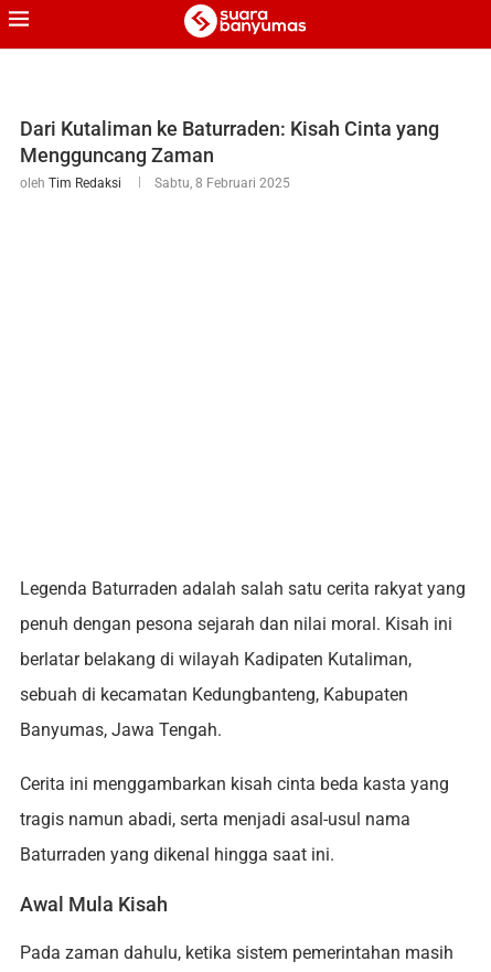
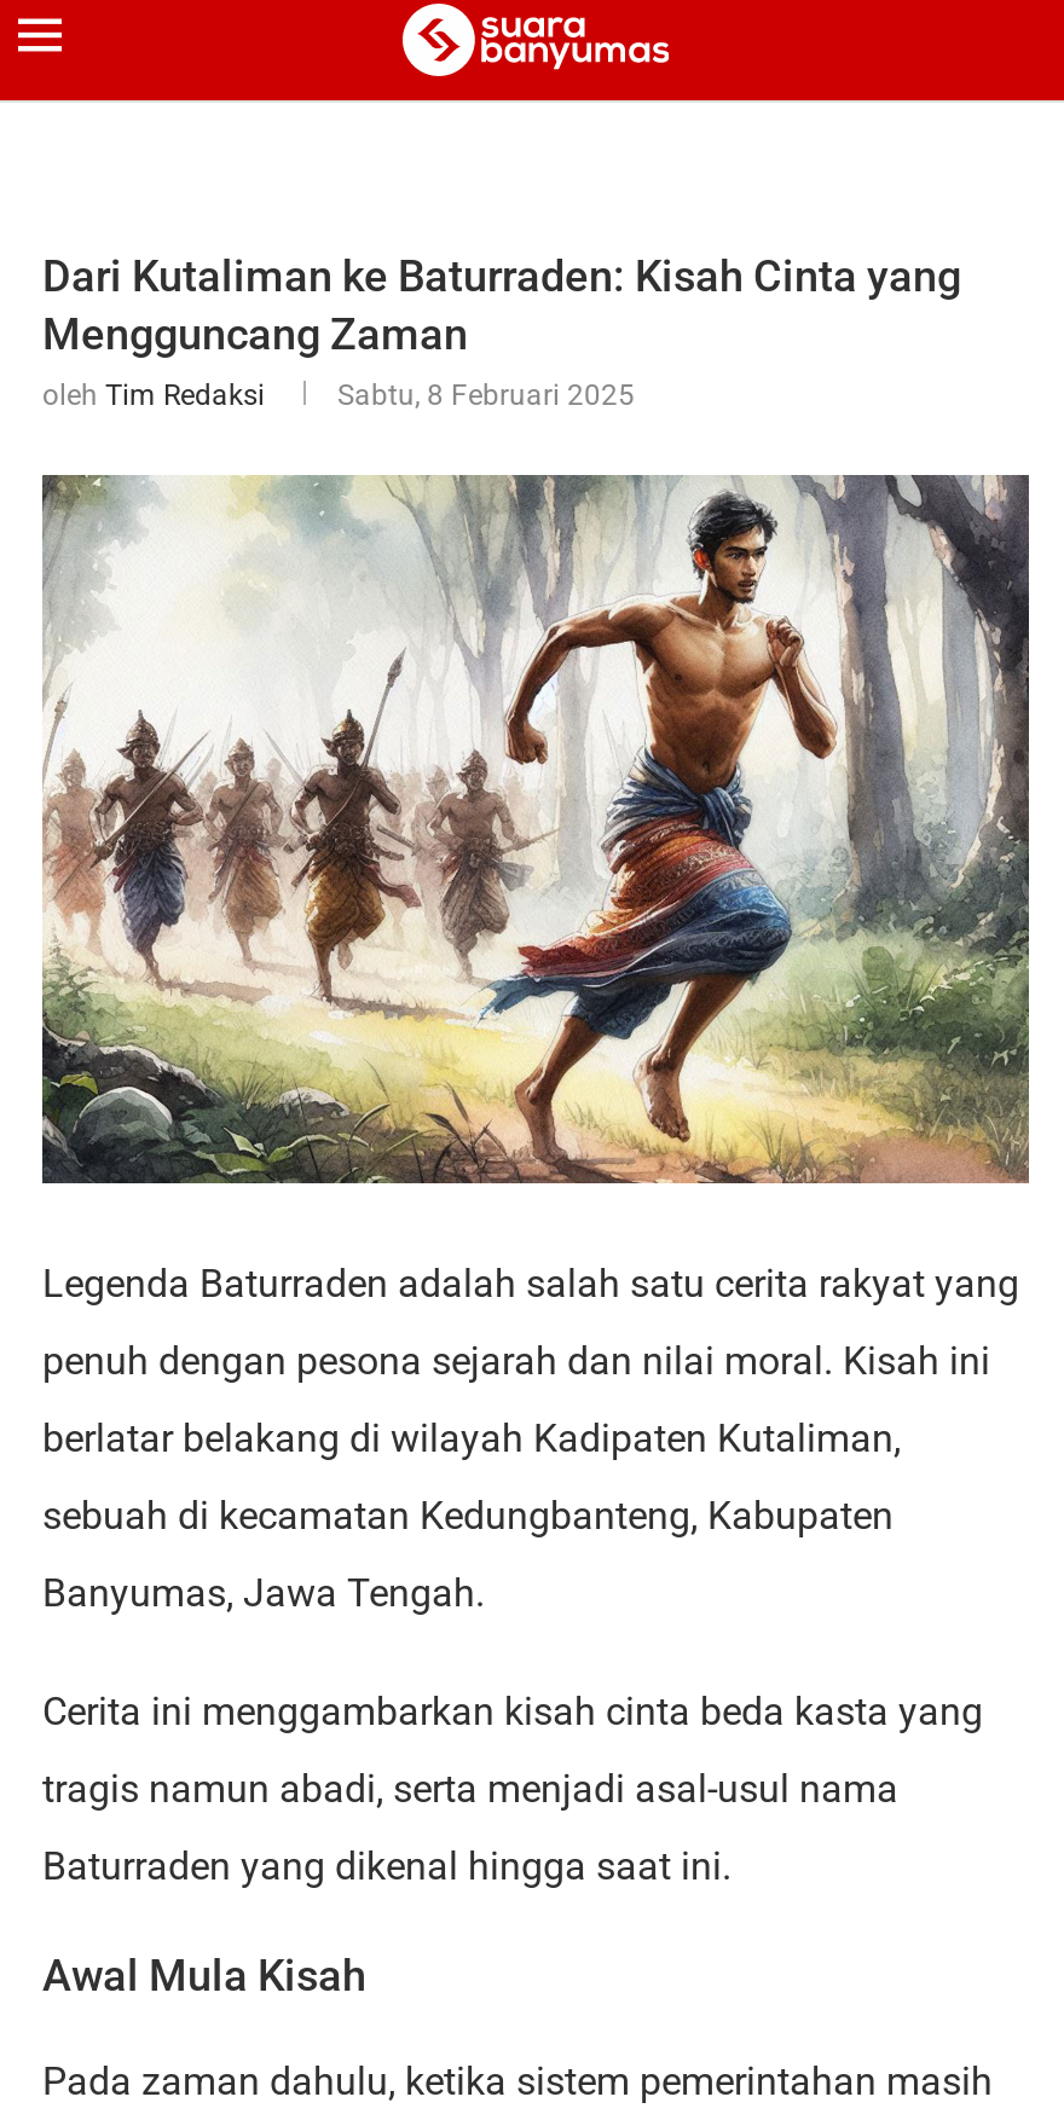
+ [image]
